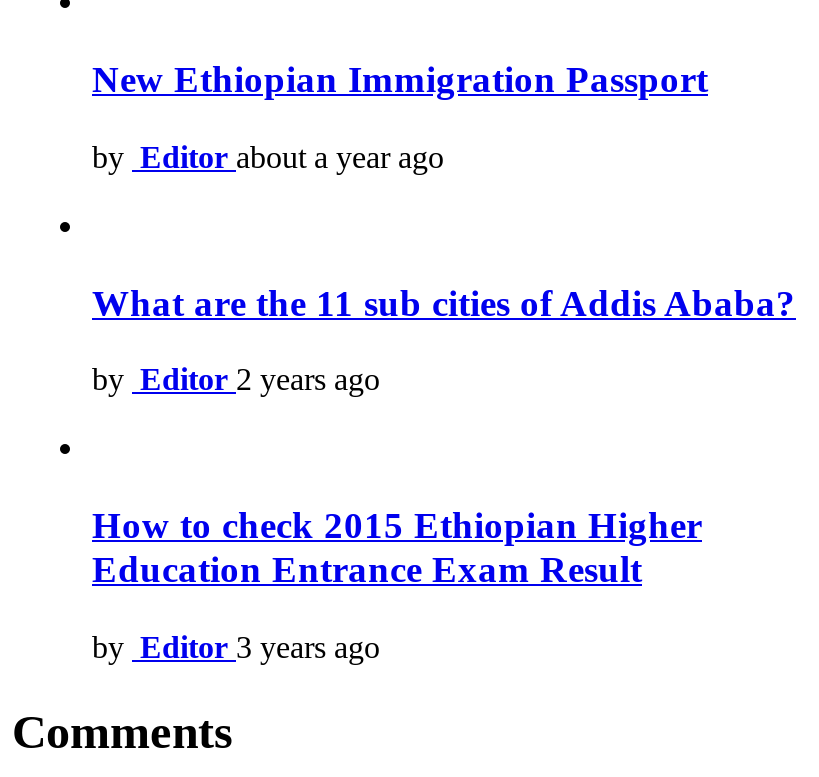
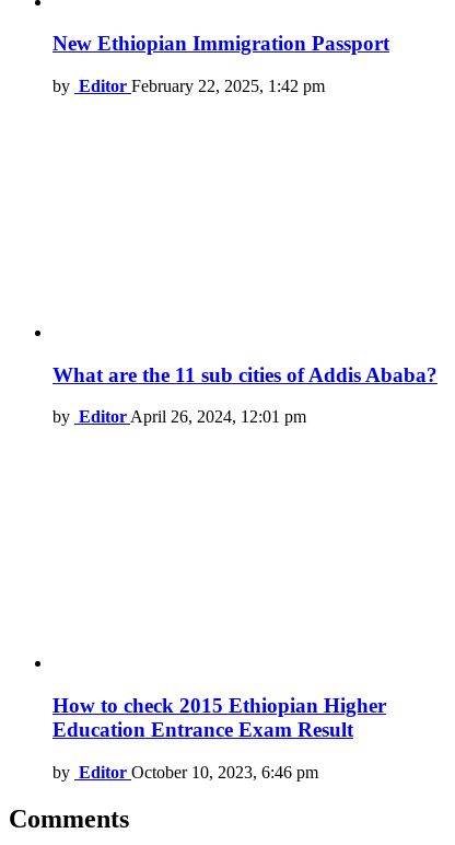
- by Editor about a year ago
+ by Editor February 22, 2025, 1:42 pm

- by Editor 2 years ago
+ by Editor April 26, 2024, 12:01 pm

- by Editor 3 years ago
+ by Editor October 10, 2023, 6:46 pm
